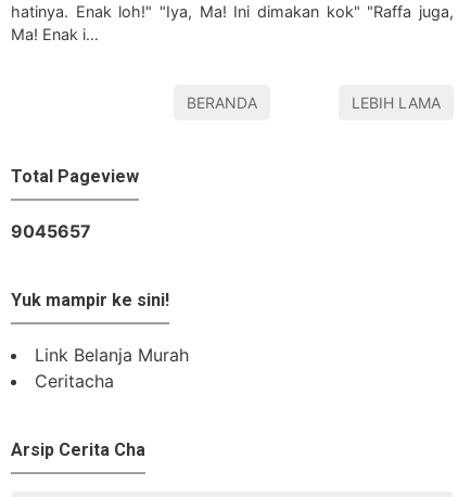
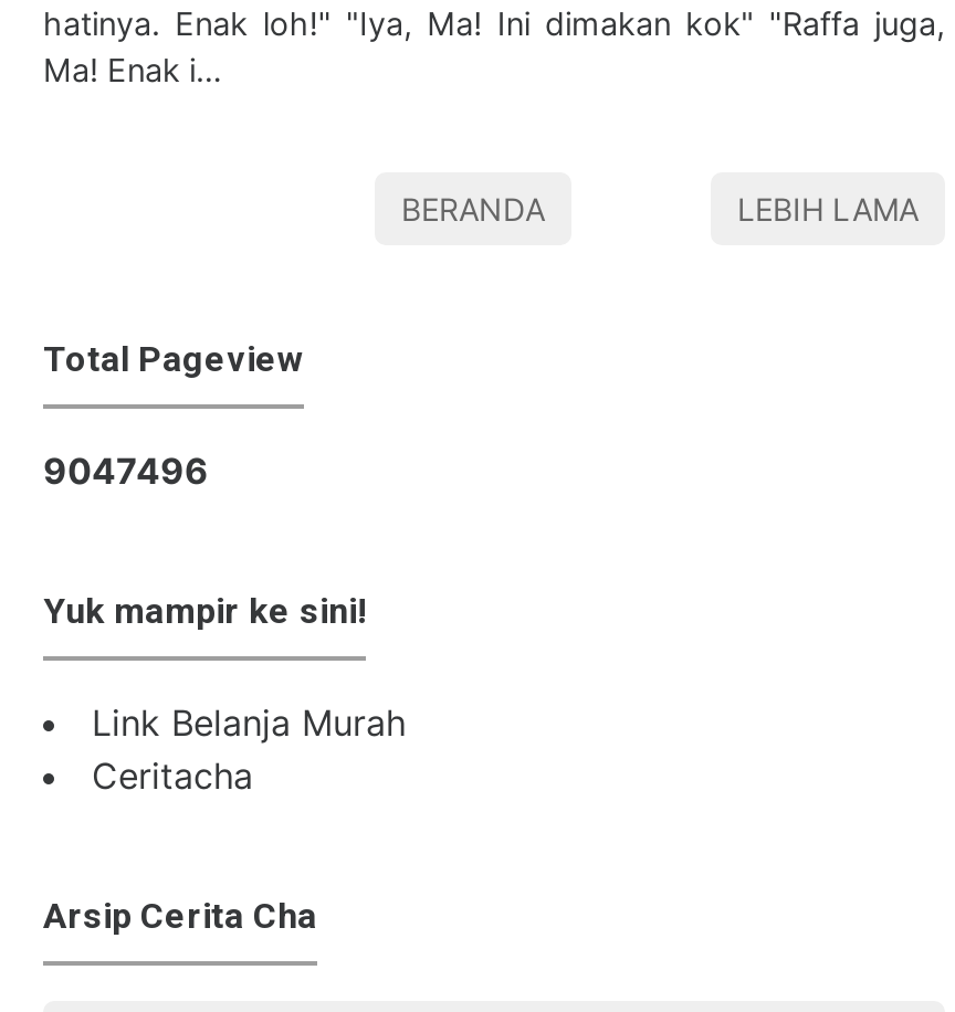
- 9045657
+ 9047496
